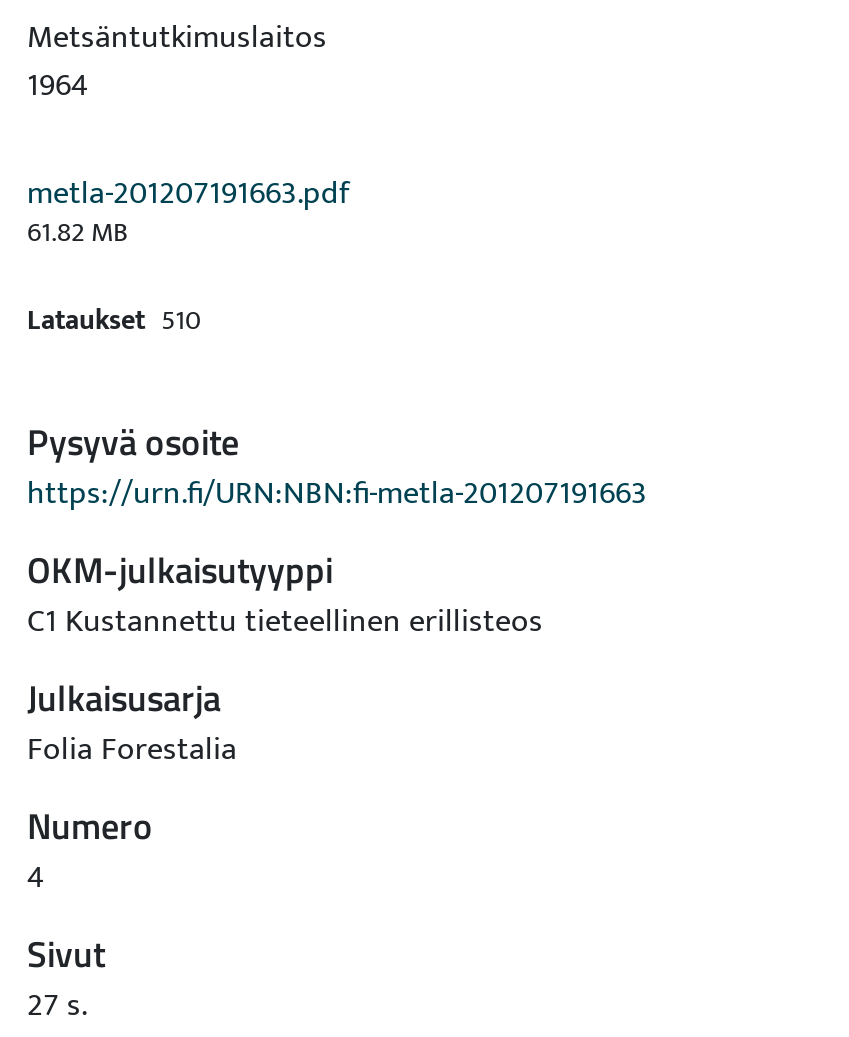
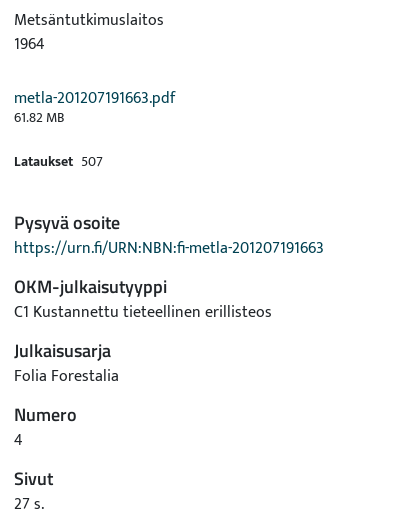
- Lataukset 510
+ Lataukset 507
